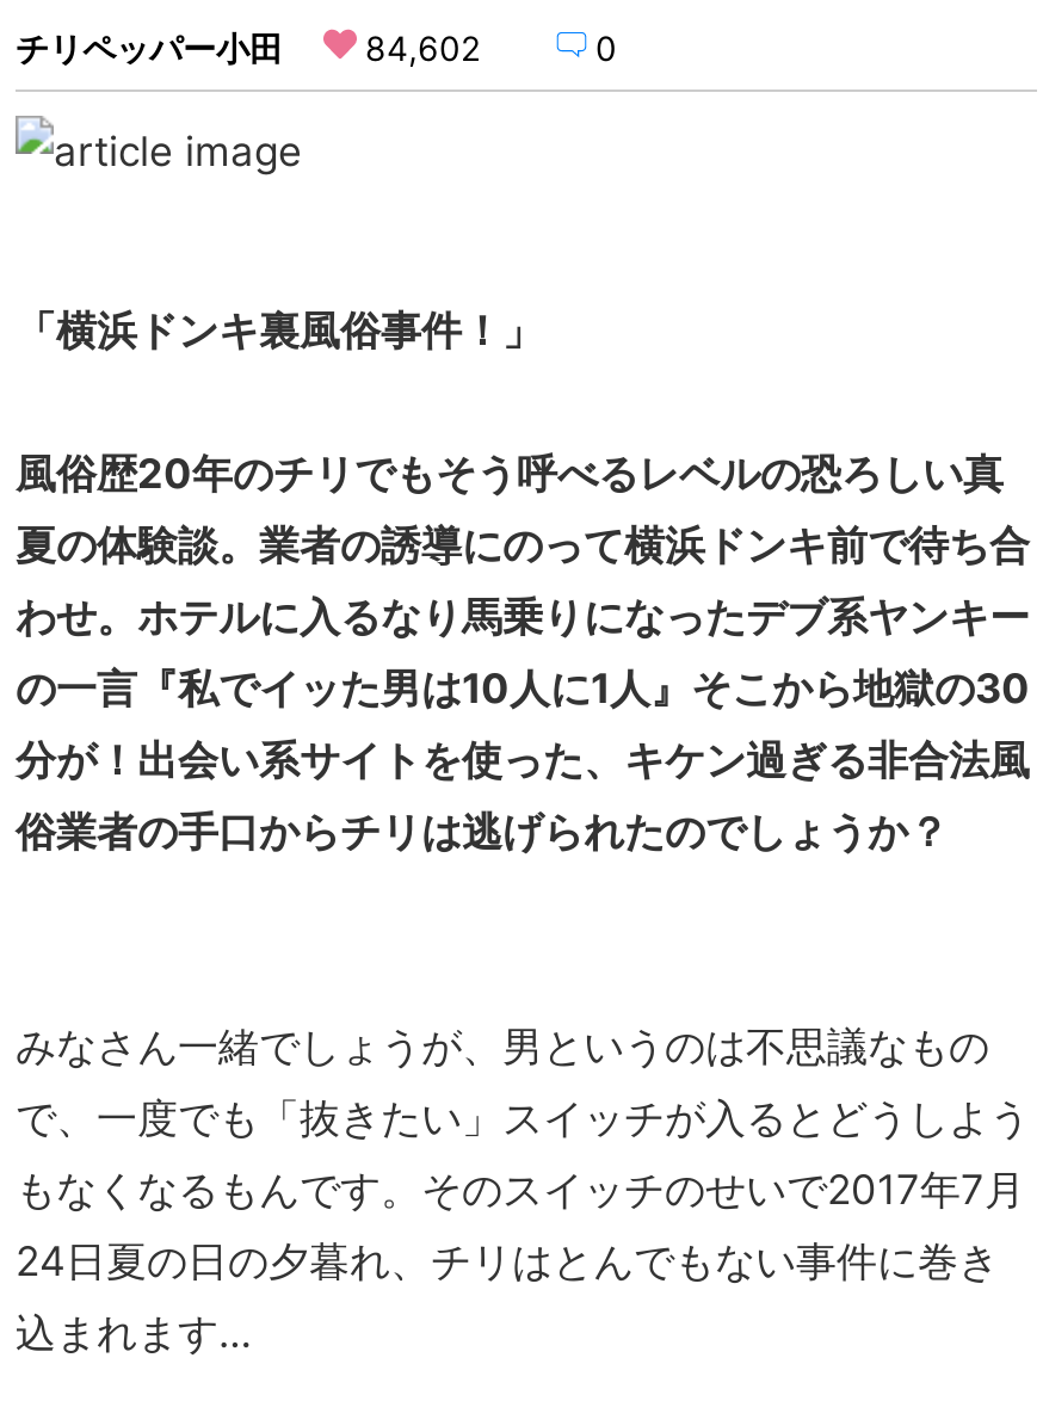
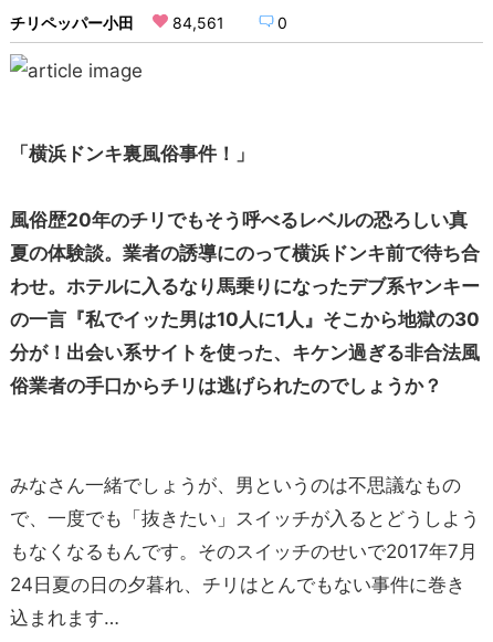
- チリペッパー小田 84,602
+ チリペッパー小田 84,561
